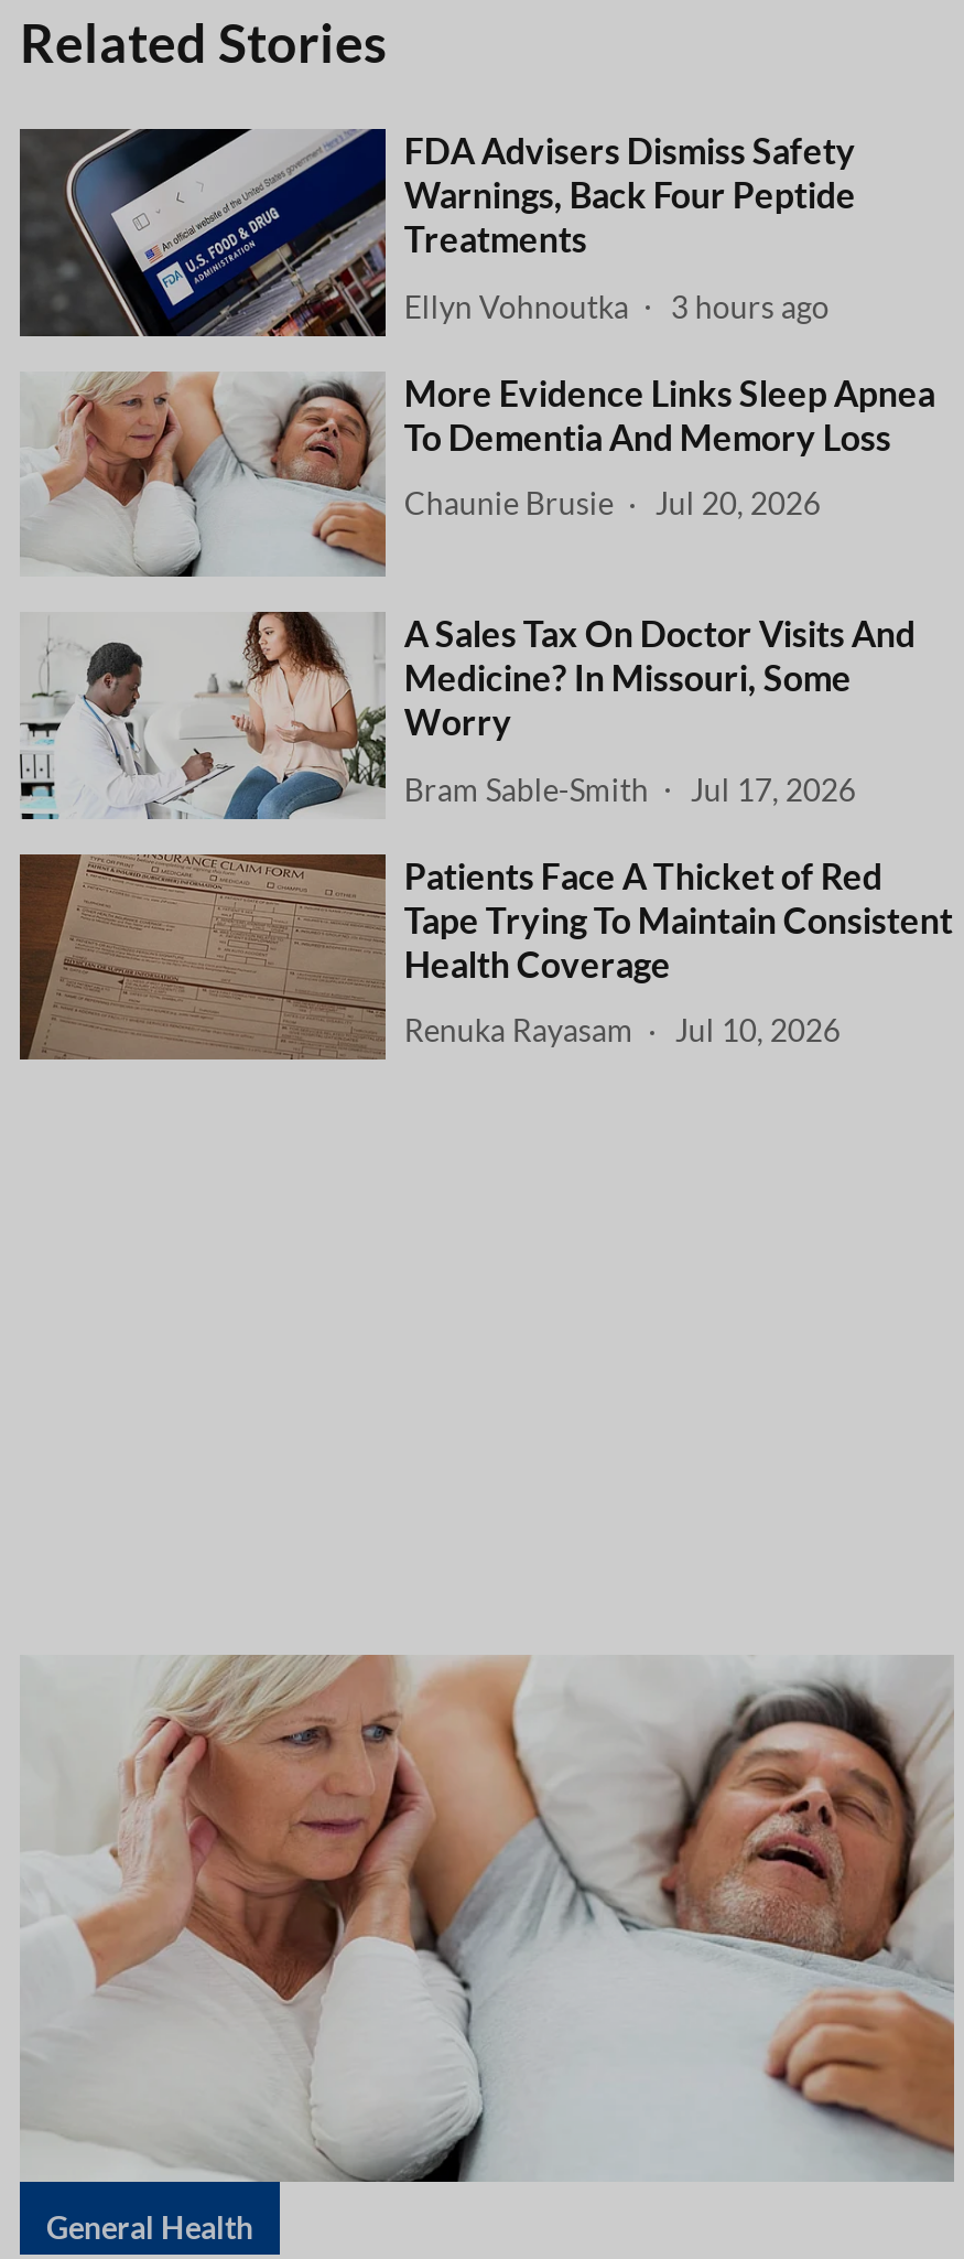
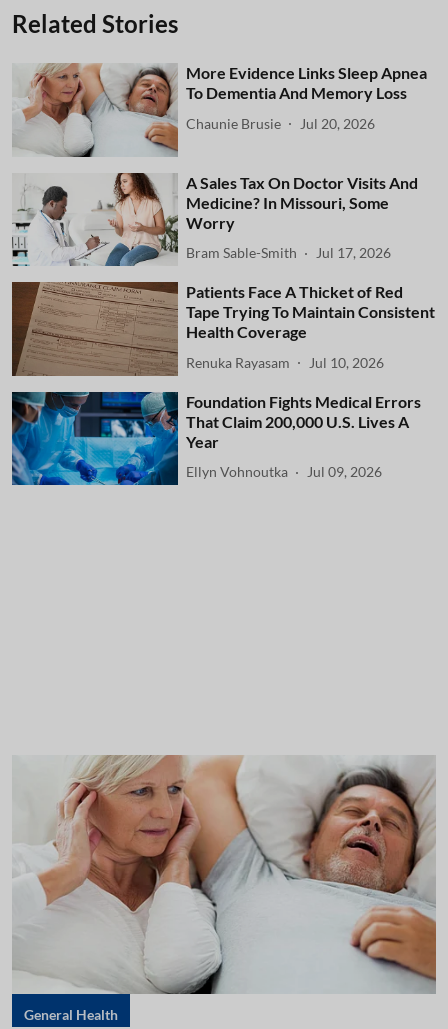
- [image]
- FDA Advisers Dismiss Safety
- Warnings, Back Four Peptide
- Treatments
- 3 hours ago

moved down: Ellyn Vohnoutka

moved up: [image] | More Evidence Links Sleep Apnea | To Dementia And Memory Loss | ... | Renuka Rayasam | Jul 10, 2026

+ [image]
+ Foundation Fights Medical Errors
+ That Claim 200,000 U.S. Lives A
+ Year
+ Jul 09, 2026
